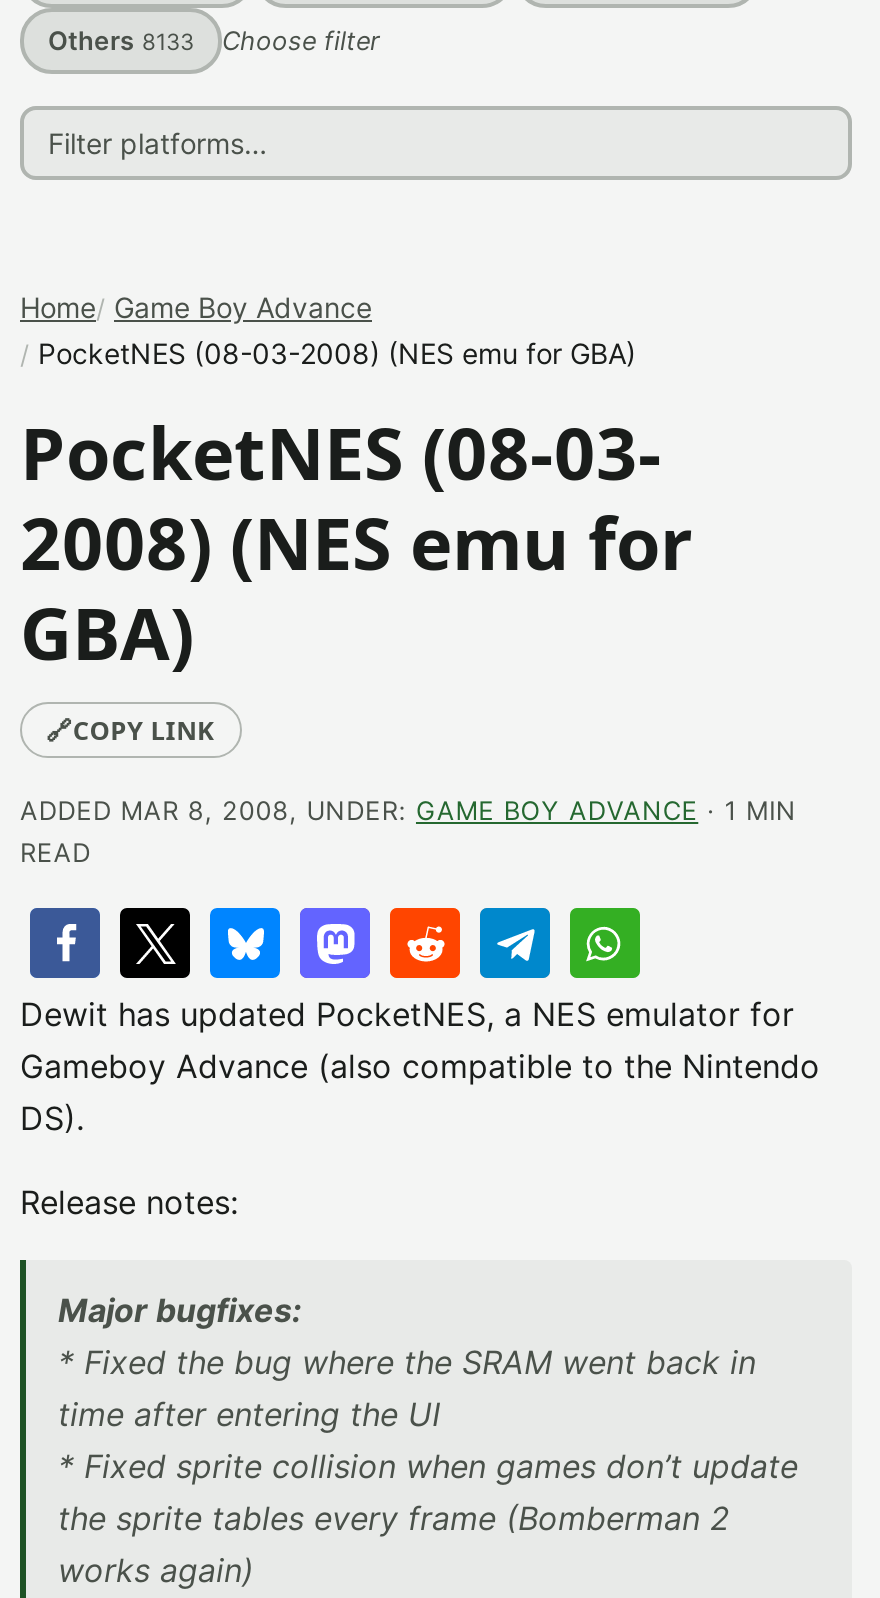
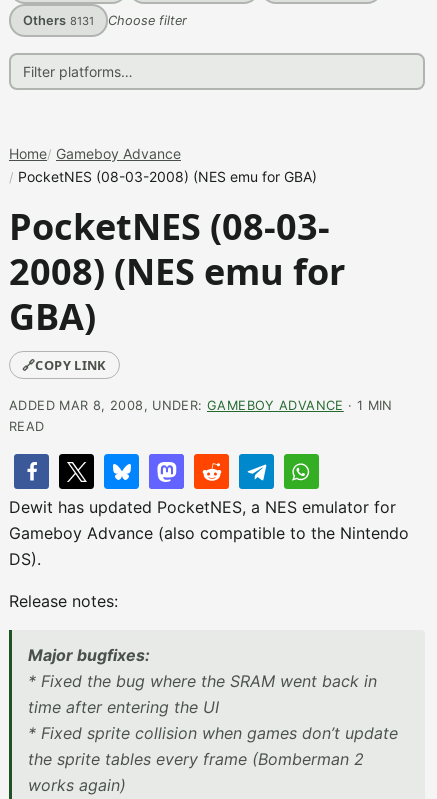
- Others 8133 Choose filter
+ Others 8131 Choose filter

- Home Game Boy Advance
+ Home Gameboy Advance
